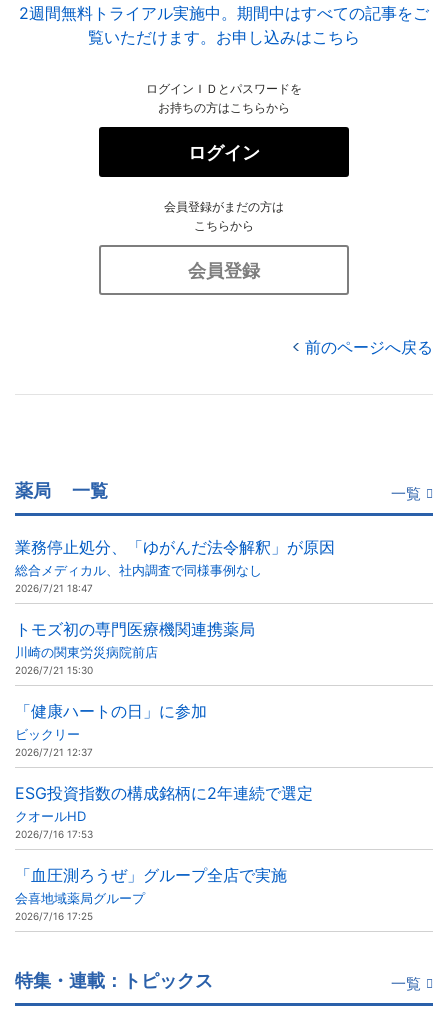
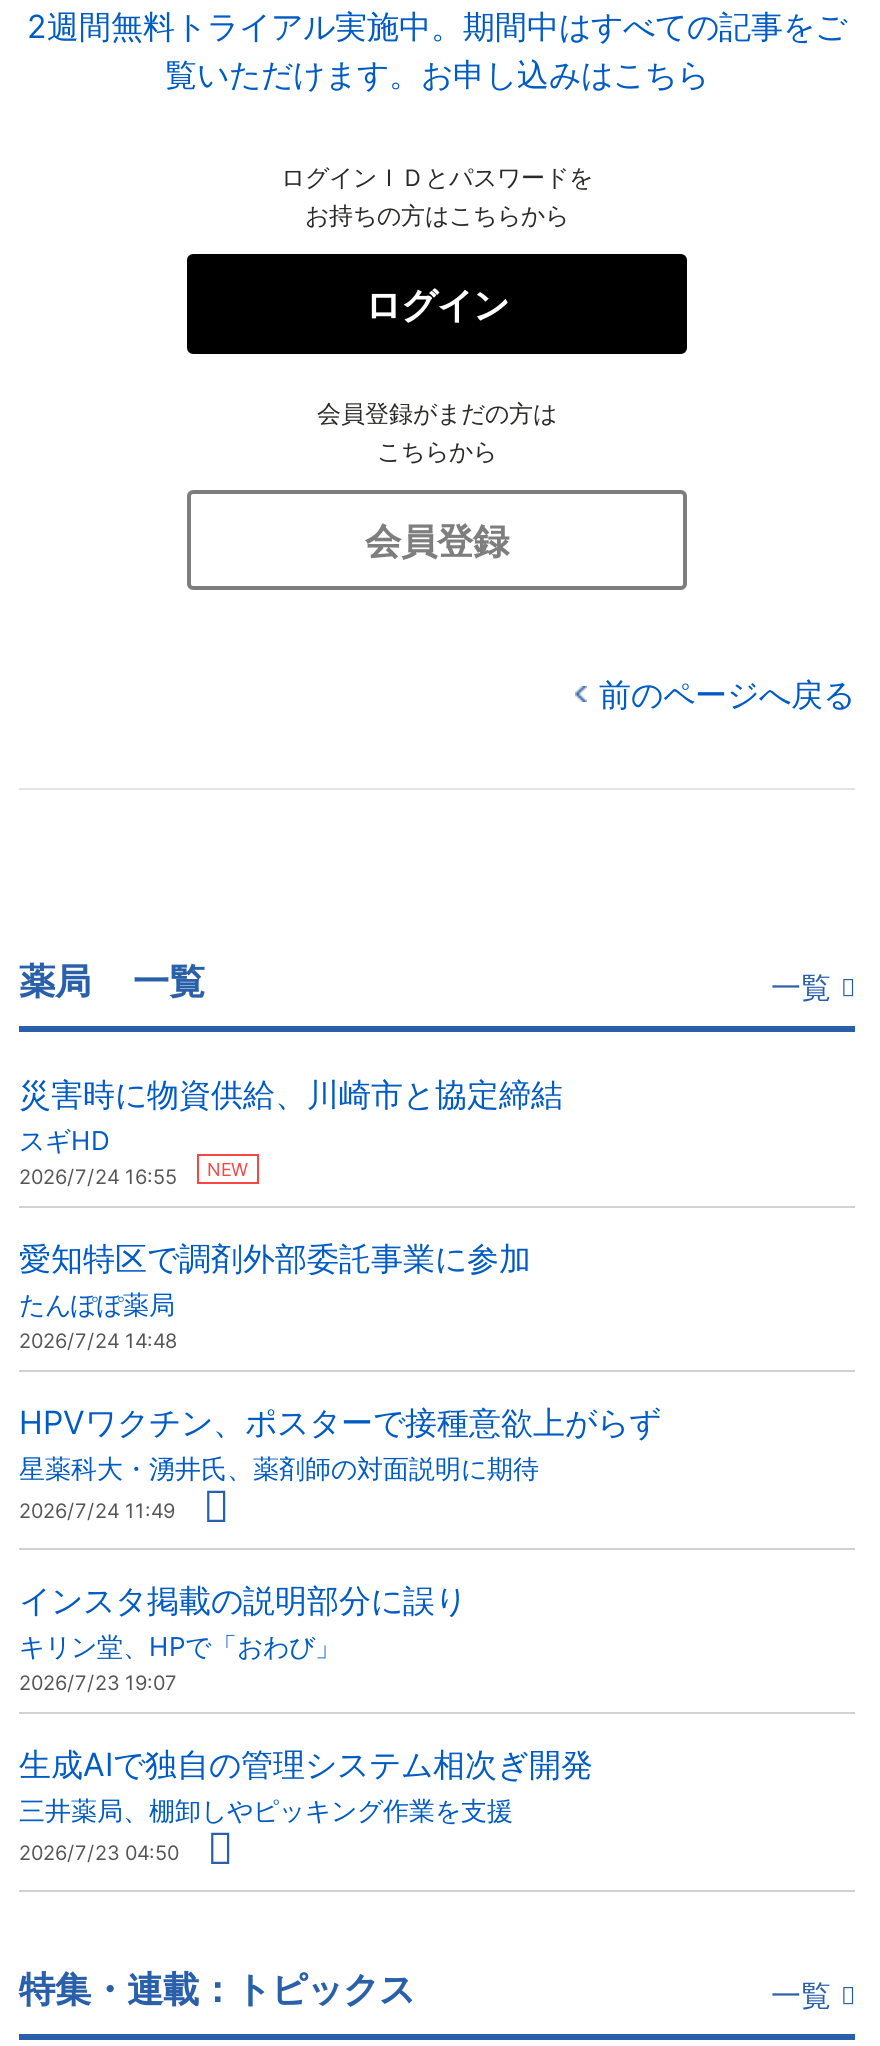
- 業務停止処分、「ゆがんだ法令解釈」が原因
- 総合メディカル、社内調査で同様事例なし
- 2026/7/21 18:47
+ 災害時に物資供給、川崎市と協定締結
+ スギHD
+ 2026/7/24 16:55
+ NEW

- トモズ初の専門医療機関連携薬局
- 川崎の関東労災病院前店
- 2026/7/21 15:30
+ 愛知特区で調剤外部委託事業に参加
+ たんぽぽ薬局
+ 2026/7/24 14:48

- 「健康ハートの日」に参加
- ビックリー
- 2026/7/21 12:37
+ HPVワクチン、ポスターで接種意欲上がらず
+ 星薬科大・湧井氏、薬剤師の対面説明に期待
+ 2026/7/24 11:49

- ESG投資指数の構成銘柄に2年連続で選定
- クオールHD
- 2026/7/16 17:53
+ インスタ掲載の説明部分に誤り
+ キリン堂、HPで「おわび」
+ 2026/7/23 19:07

- 「血圧測ろうぜ」グループ全店で実施
- 会喜地域薬局グループ
- 2026/7/16 17:25
+ 生成AIで独自の管理システム相次ぎ開発
+ 三井薬局、棚卸しやピッキング作業を支援
+ 2026/7/23 04:50
